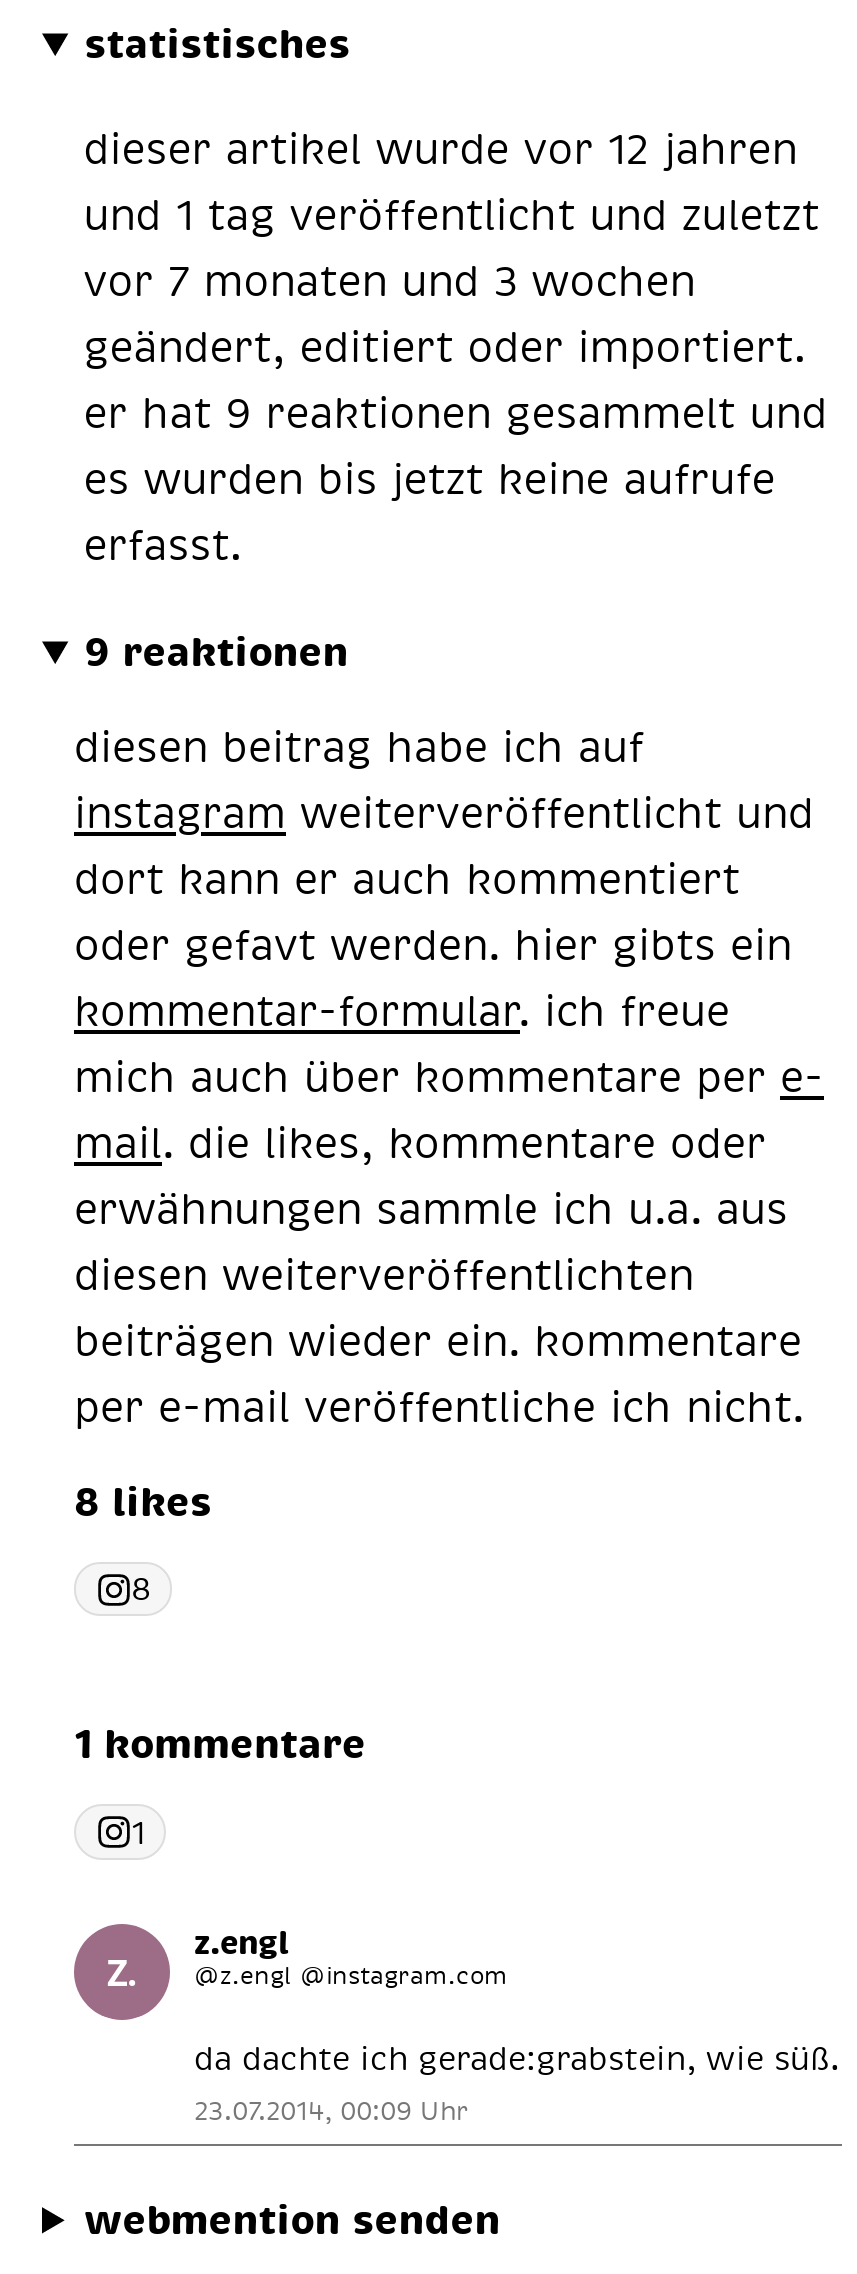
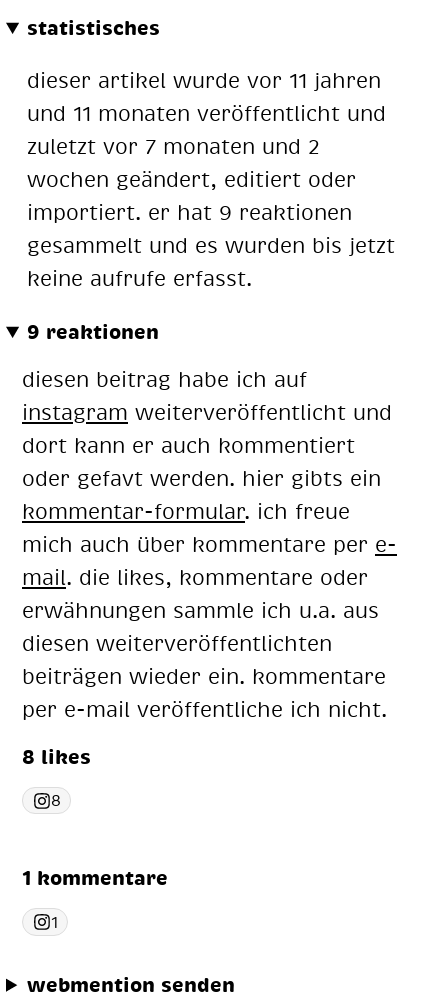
- dieser artikel wurde vor 12 jahren
- und 1 tag veröffentlicht und zuletzt
- vor 7 monaten und 3 wochen
- geändert, editiert oder importiert.
- er hat 9 reaktionen gesammelt und
- es wurden bis jetzt keine aufrufe
- erfasst.
+ dieser artikel wurde vor 11 jahren
+ und 11 monaten veröffentlicht und
+ zuletzt vor 7 monaten und 2
+ wochen geändert, editiert oder
+ importiert. er hat 9 reaktionen
+ gesammelt und es wurden bis jetzt
+ keine aufrufe erfasst.

- [image]
- z.engl
- @z.engl @instagram.com
- da dachte ich gerade:grabstein, wie süß.
- 23.07.2014, 00:09 Uhr
